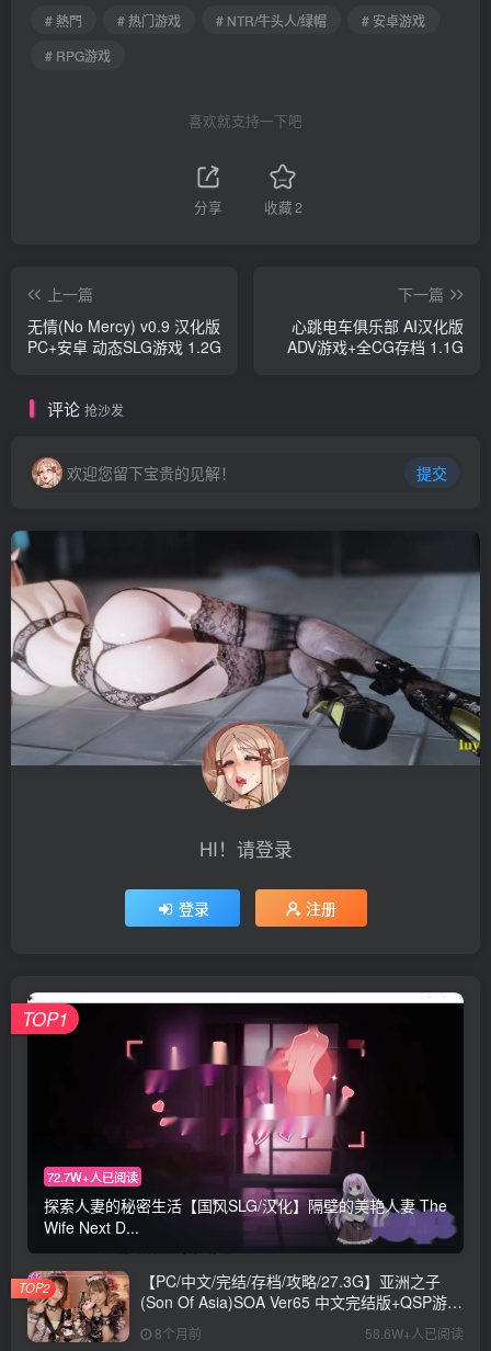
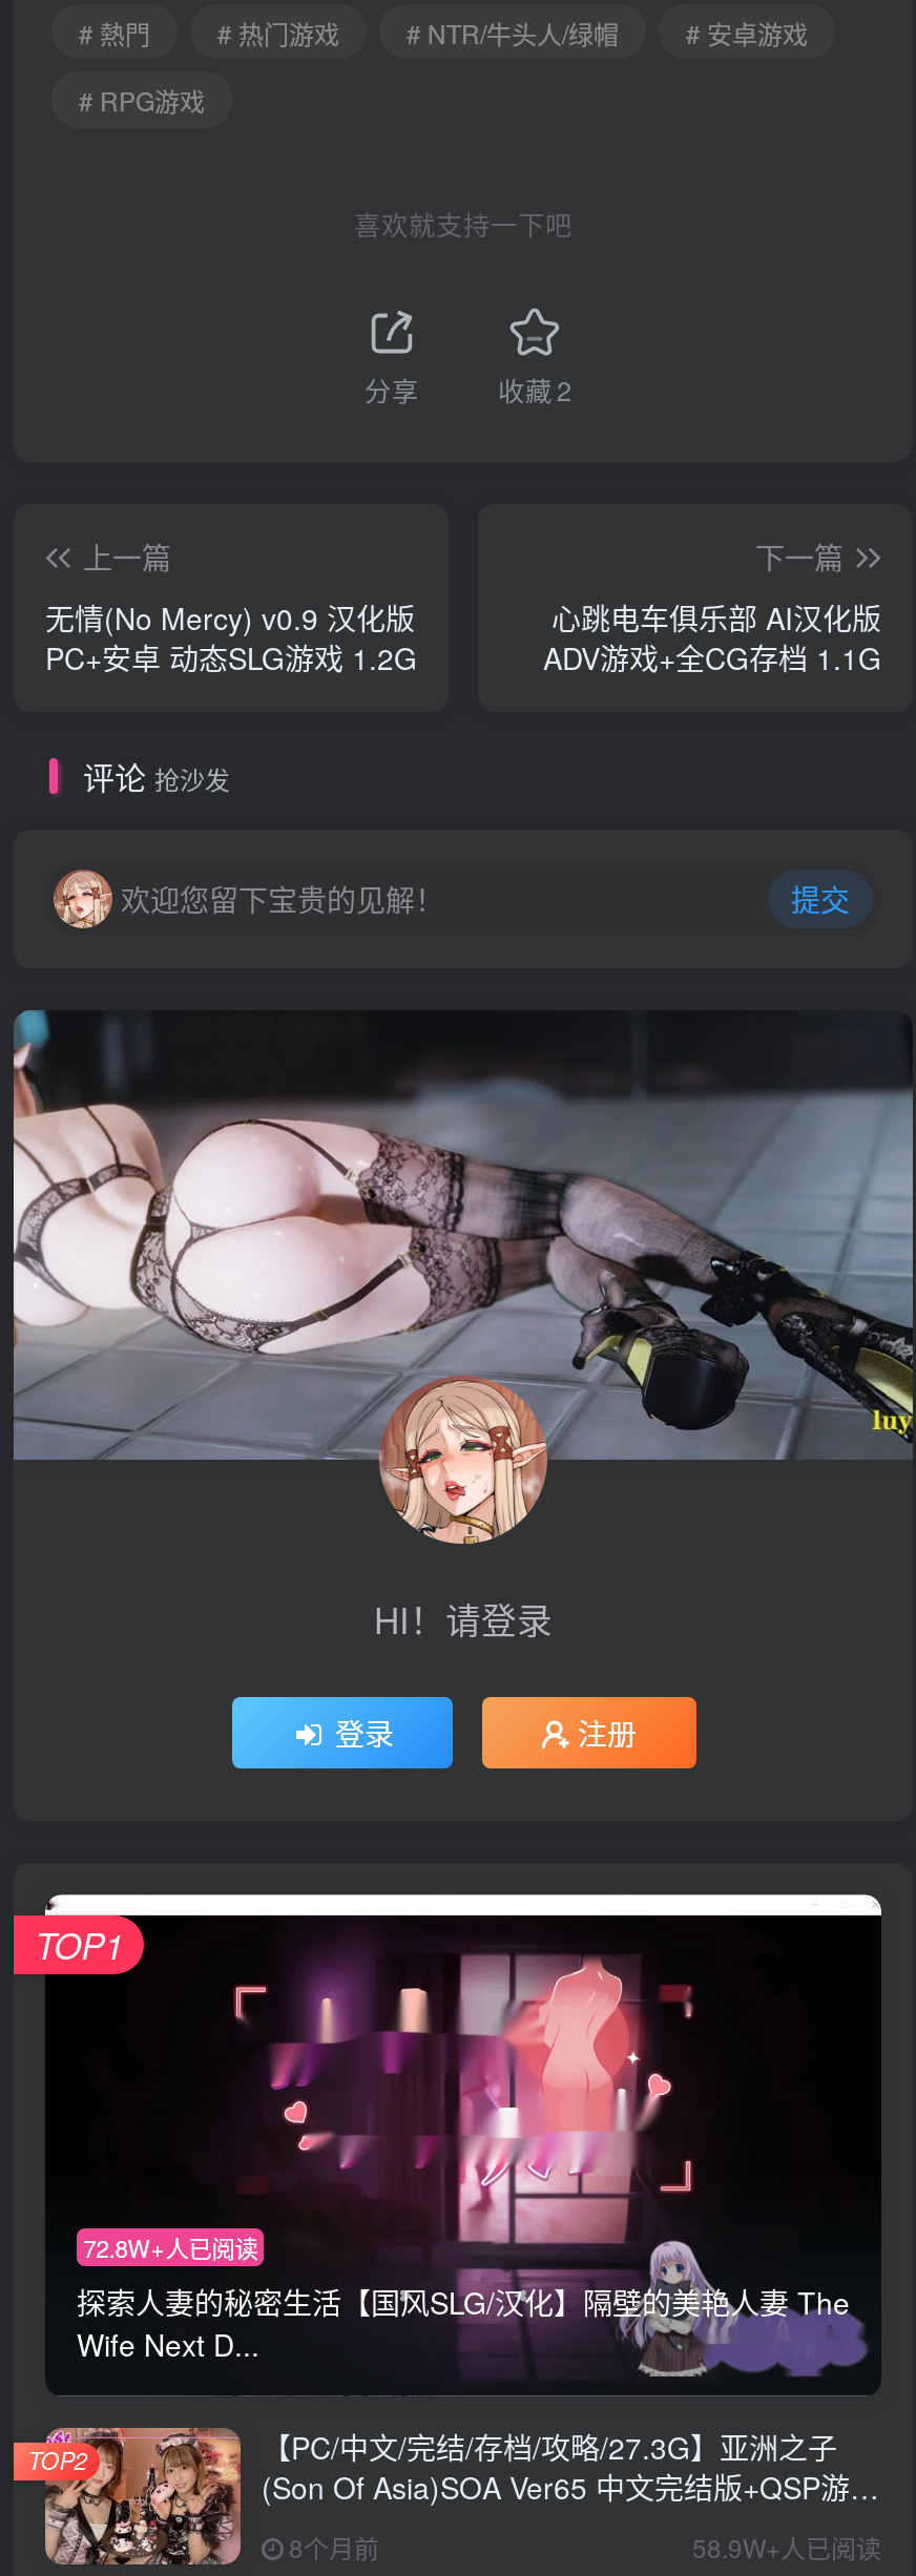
- 72.7W+人已阅读
+ 72.8W+人已阅读

- 58.6W+人已阅读
+ 58.9W+人已阅读
